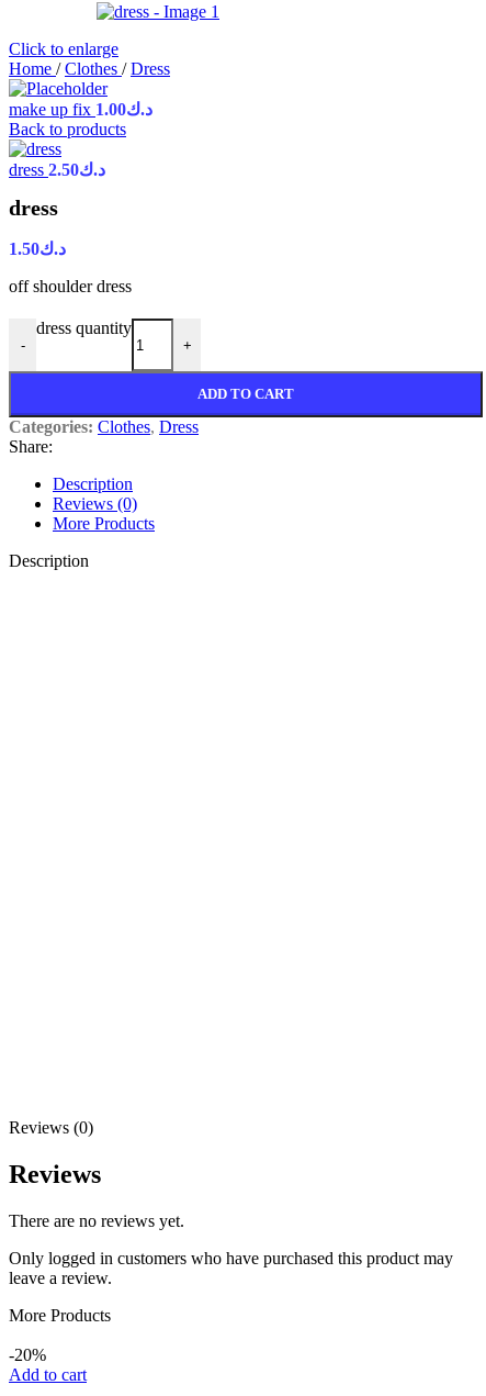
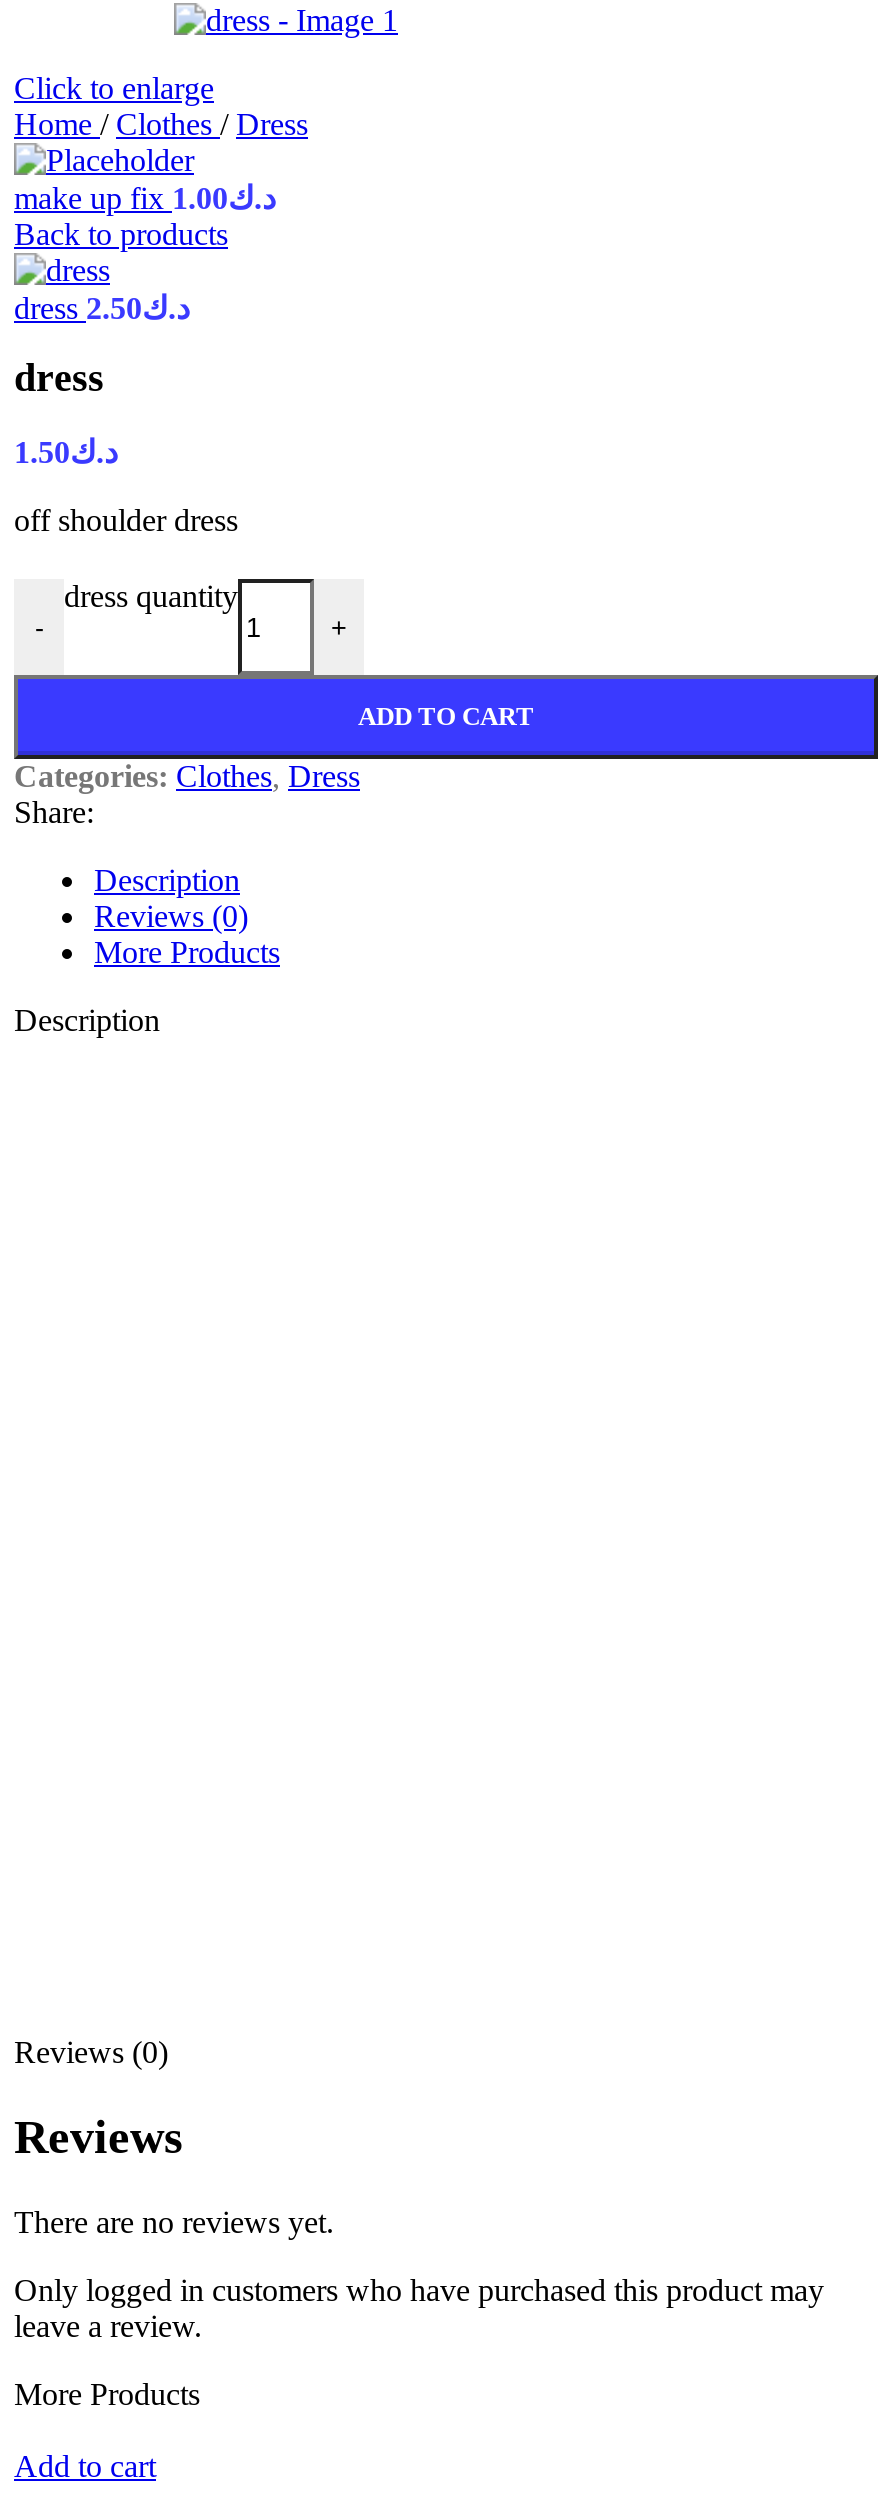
- -20%
